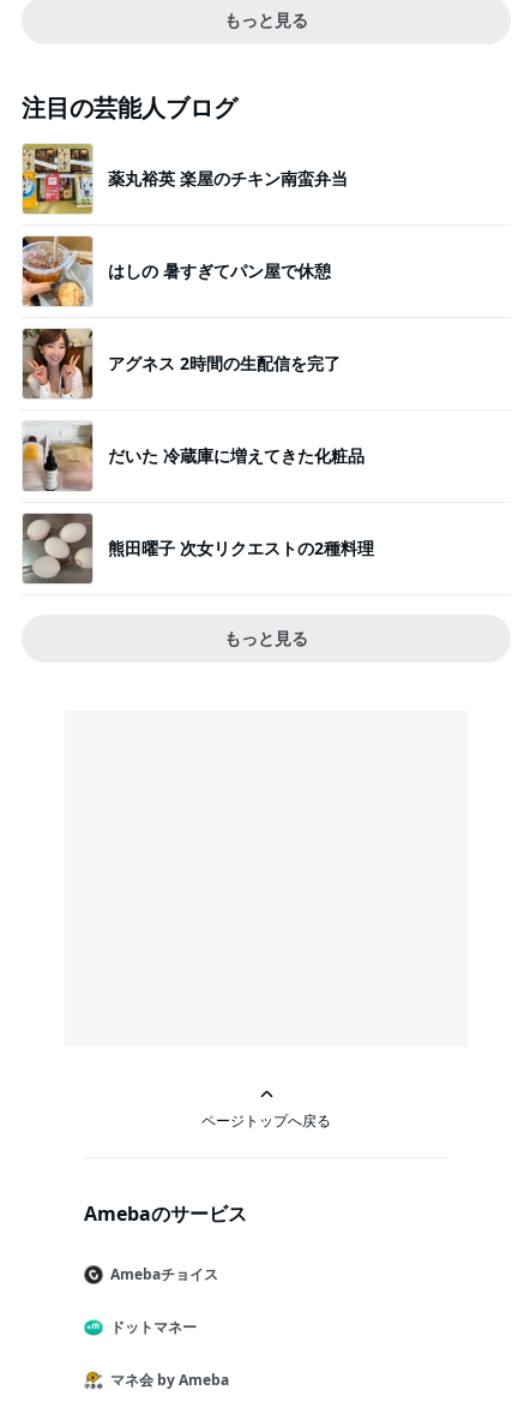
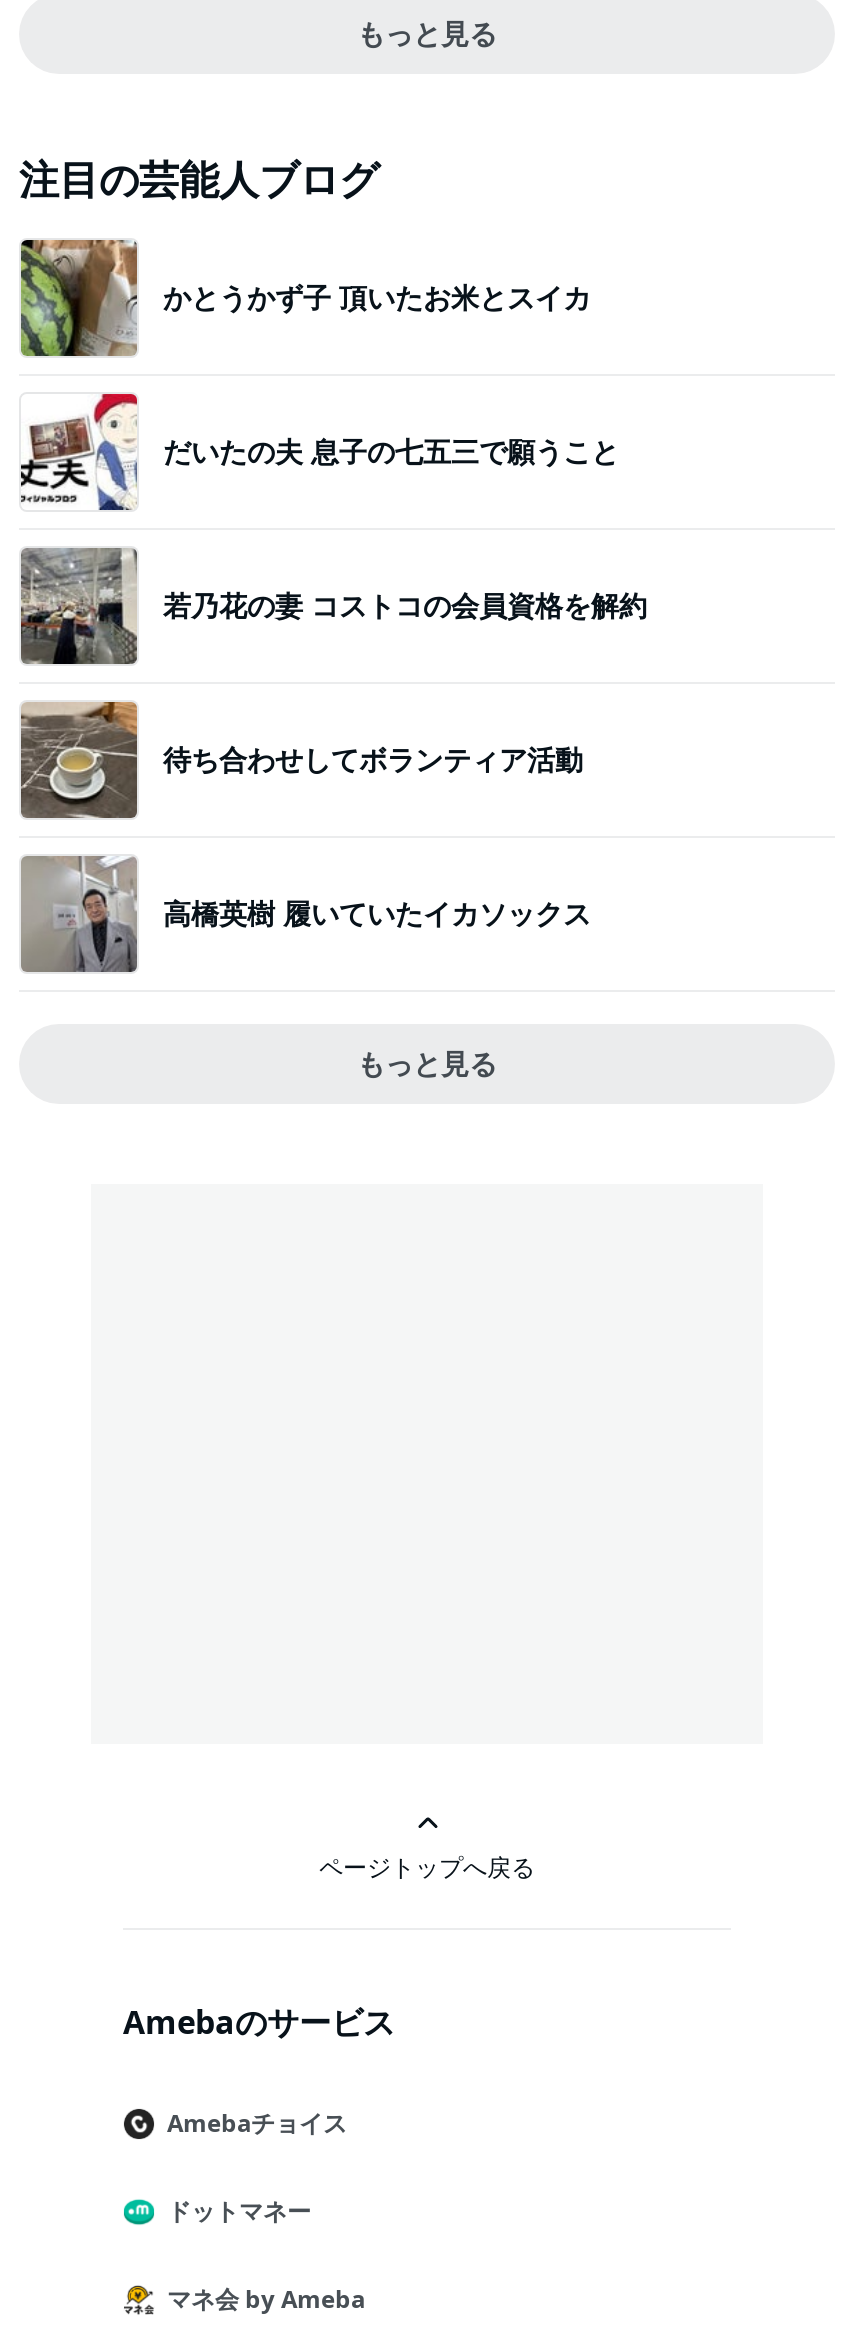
- [image]
- 薬丸裕英 楽屋のチキン南蛮弁当
+ [image]
+ かとうかず子 頂いたお米とスイカ

- [image]
- はしの 暑すぎてパン屋で休憩
+ [image]
+ だいたの夫 息子の七五三で願うこと

- [image]
- アグネス 2時間の生配信を完了
+ [image]
+ 若乃花の妻 コストコの会員資格を解約

- [image]
- だいた 冷蔵庫に増えてきた化粧品
+ [image]
+ 待ち合わせしてボランティア活動

- [image]
- 熊田曜子 次女リクエストの2種料理
+ [image]
+ 高橋英樹 履いていたイカソックス
